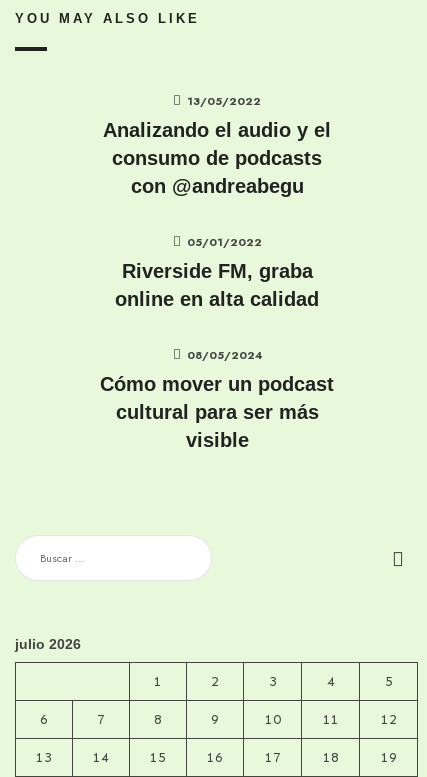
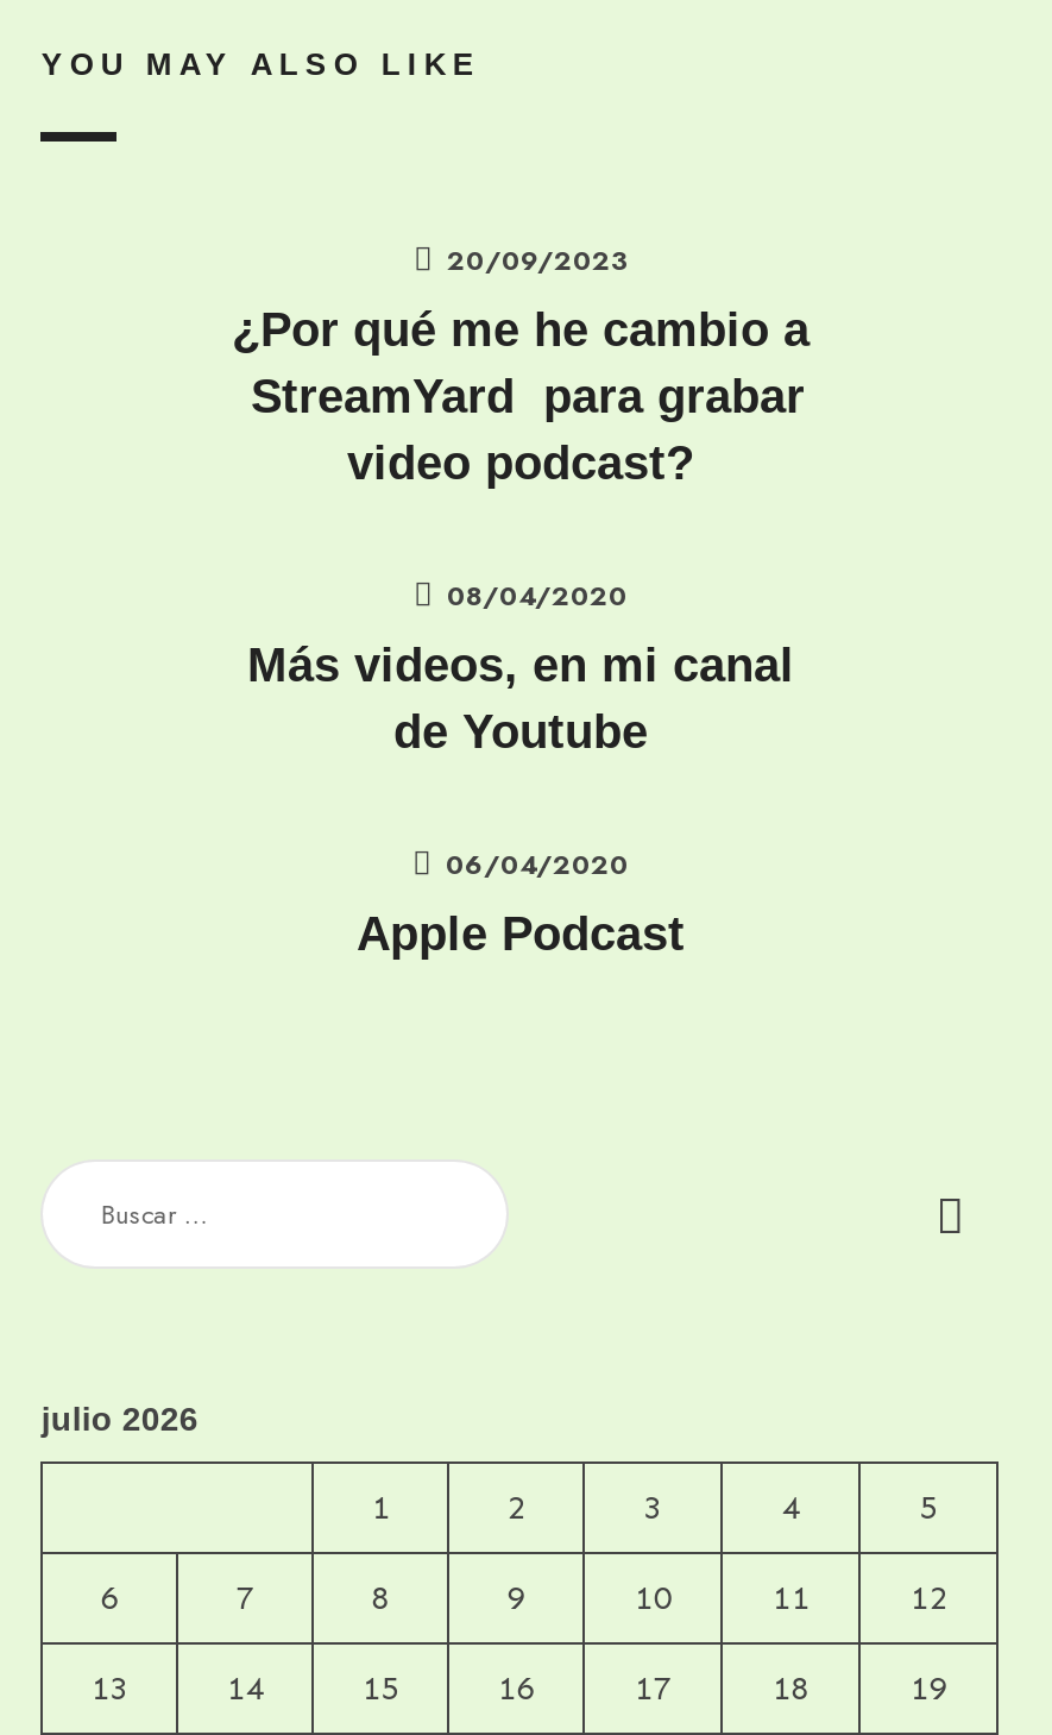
- 13/05/2022
+ 20/09/2023

- Analizando el audio y el
- consumo de podcasts
- con @andreabegu
+ ¿Por qué me he cambio a
+ StreamYard para grabar
+ video podcast?

- 05/01/2022
+ 08/04/2020

- Riverside FM, graba
- online en alta calidad
+ Más videos, en mi canal
+ de Youtube

- 08/05/2024
+ 06/04/2020

- Cómo mover un podcast
- cultural para ser más
- visible
+ Apple Podcast
